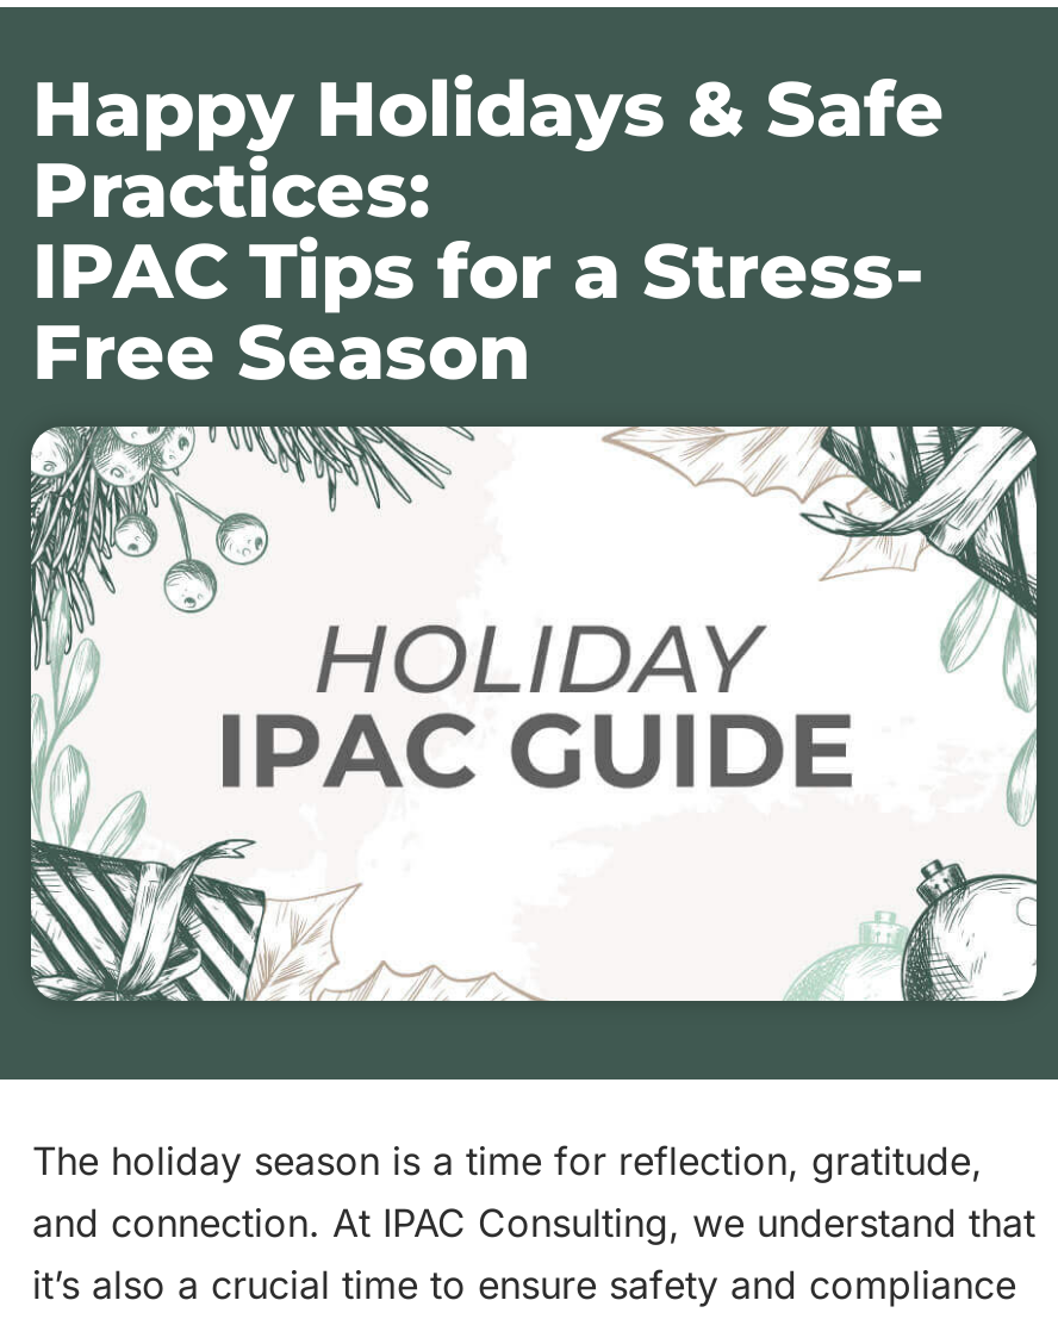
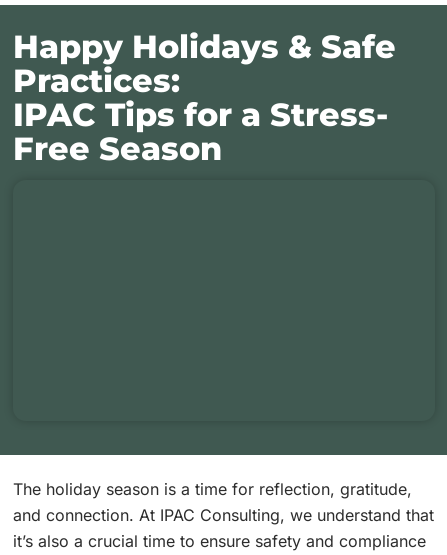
- [image]
